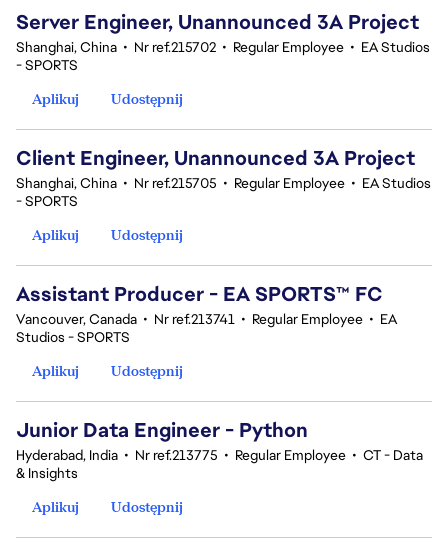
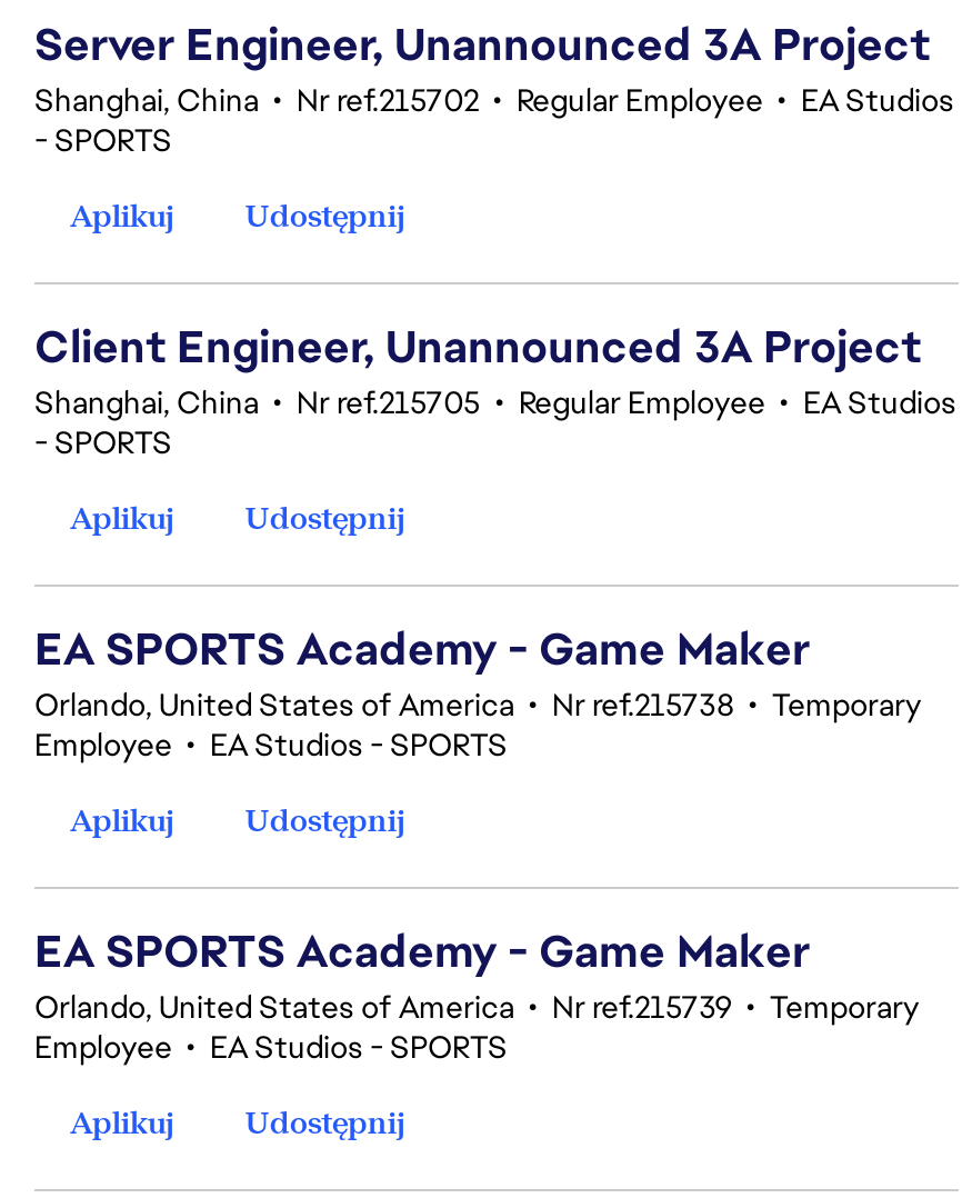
- Assistant Producer - EA SPORTS™ FC
- Vancouver, Canada • Nr ref.213741 • Regular Employee • EA
- Studios - SPORTS
+ EA SPORTS Academy - Game Maker
+ Orlando, United States of America • Nr ref.215738 • Temporary
+ Employee • EA Studios - SPORTS

- Junior Data Engineer - Python
- Hyderabad, India • Nr ref.213775 • Regular Employee • CT - Data
- & Insights
+ EA SPORTS Academy - Game Maker
+ Orlando, United States of America • Nr ref.215739 • Temporary
+ Employee • EA Studios - SPORTS
